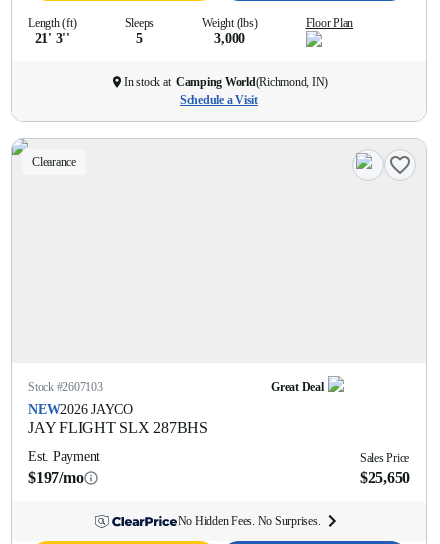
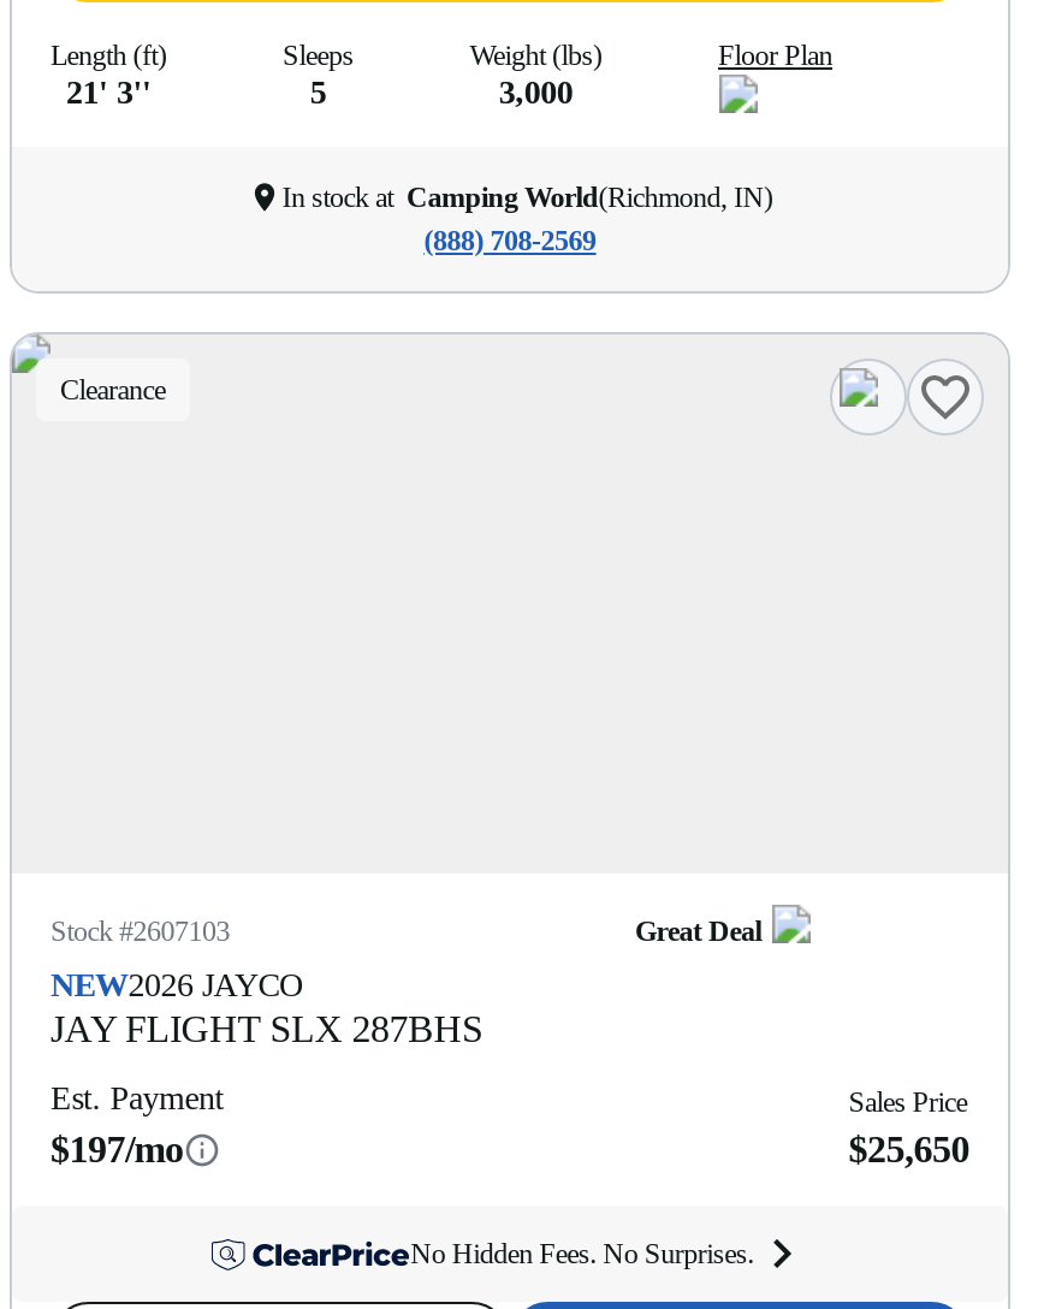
- Schedule a Visit
+ (888) 708-2569
